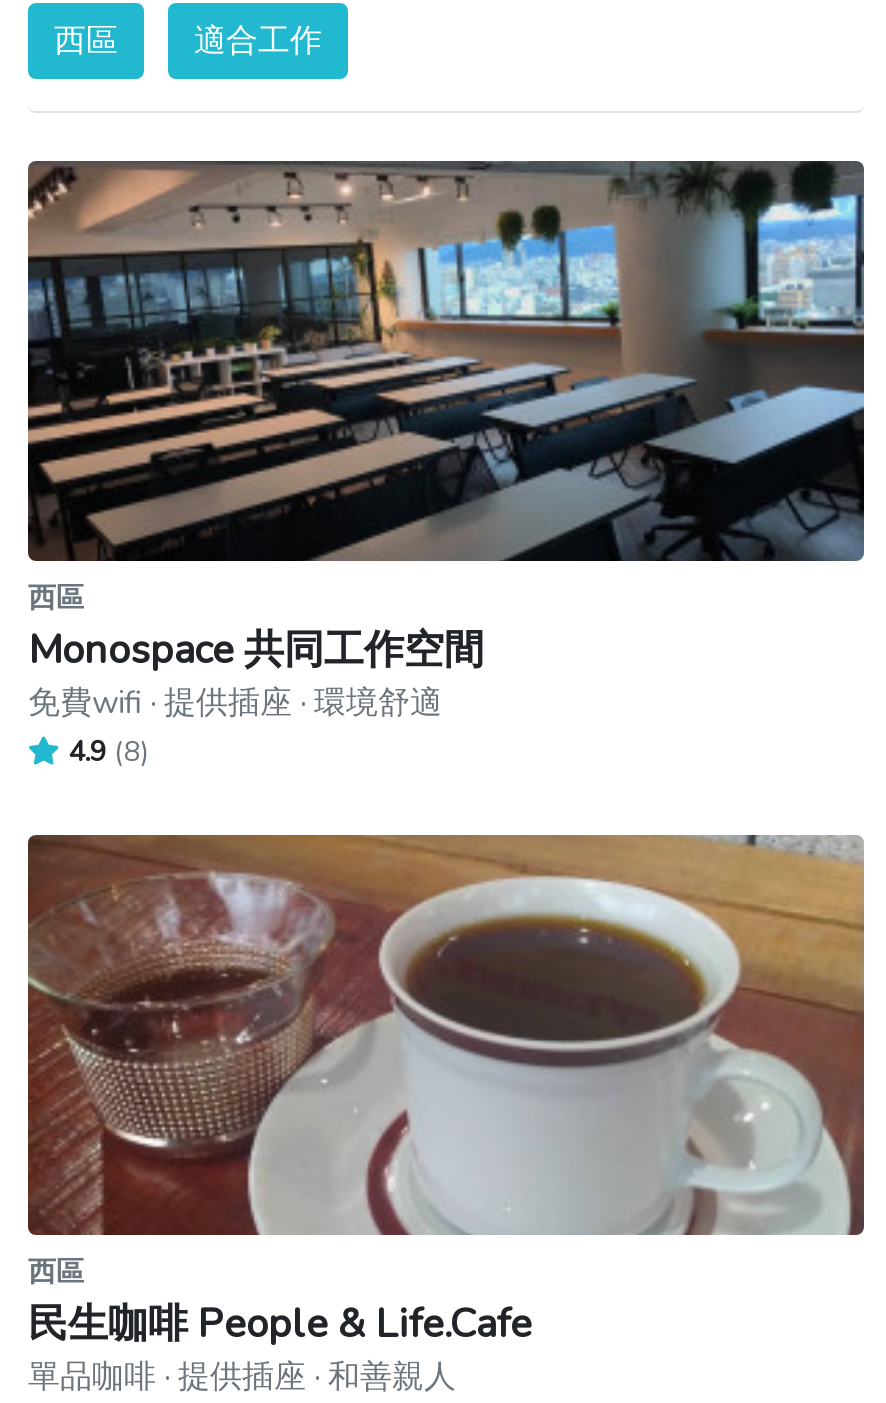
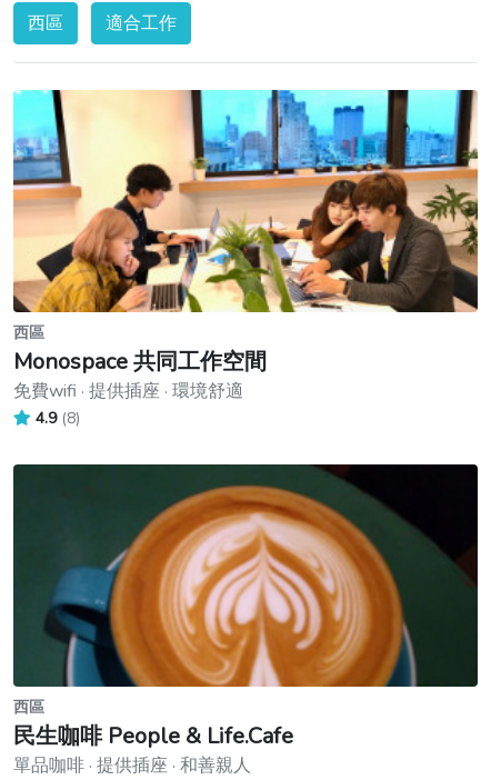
- [image]
+ [image]

- [image]
+ [image]
